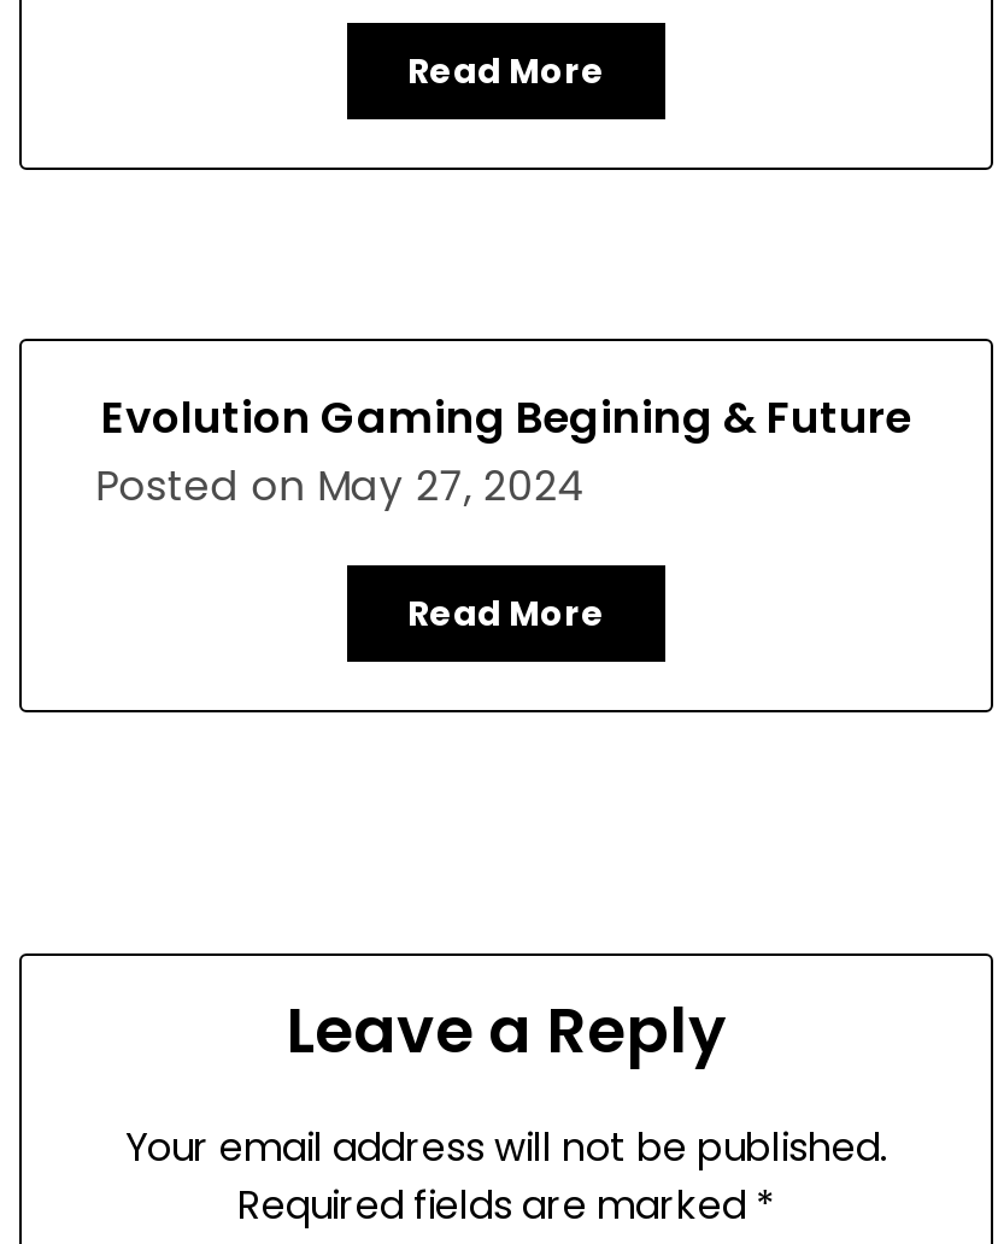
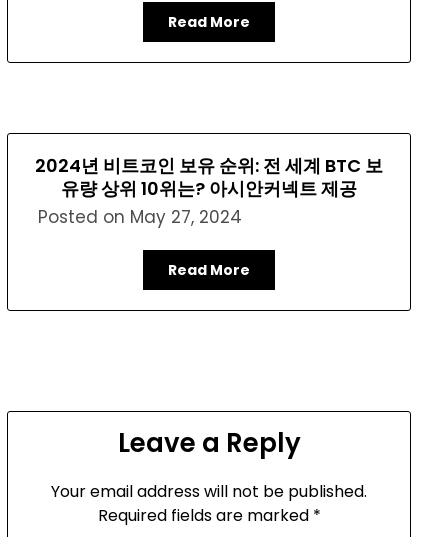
- Evolution Gaming Begining & Future
+ 2024년 비트코인 보유 순위: 전 세계 BTC 보
+ 유량 상위 10위는? 아시안커넥트 제공
